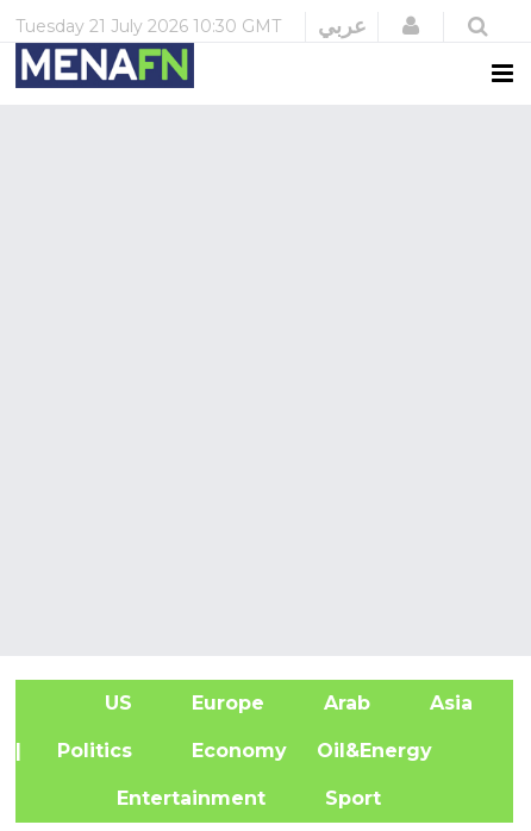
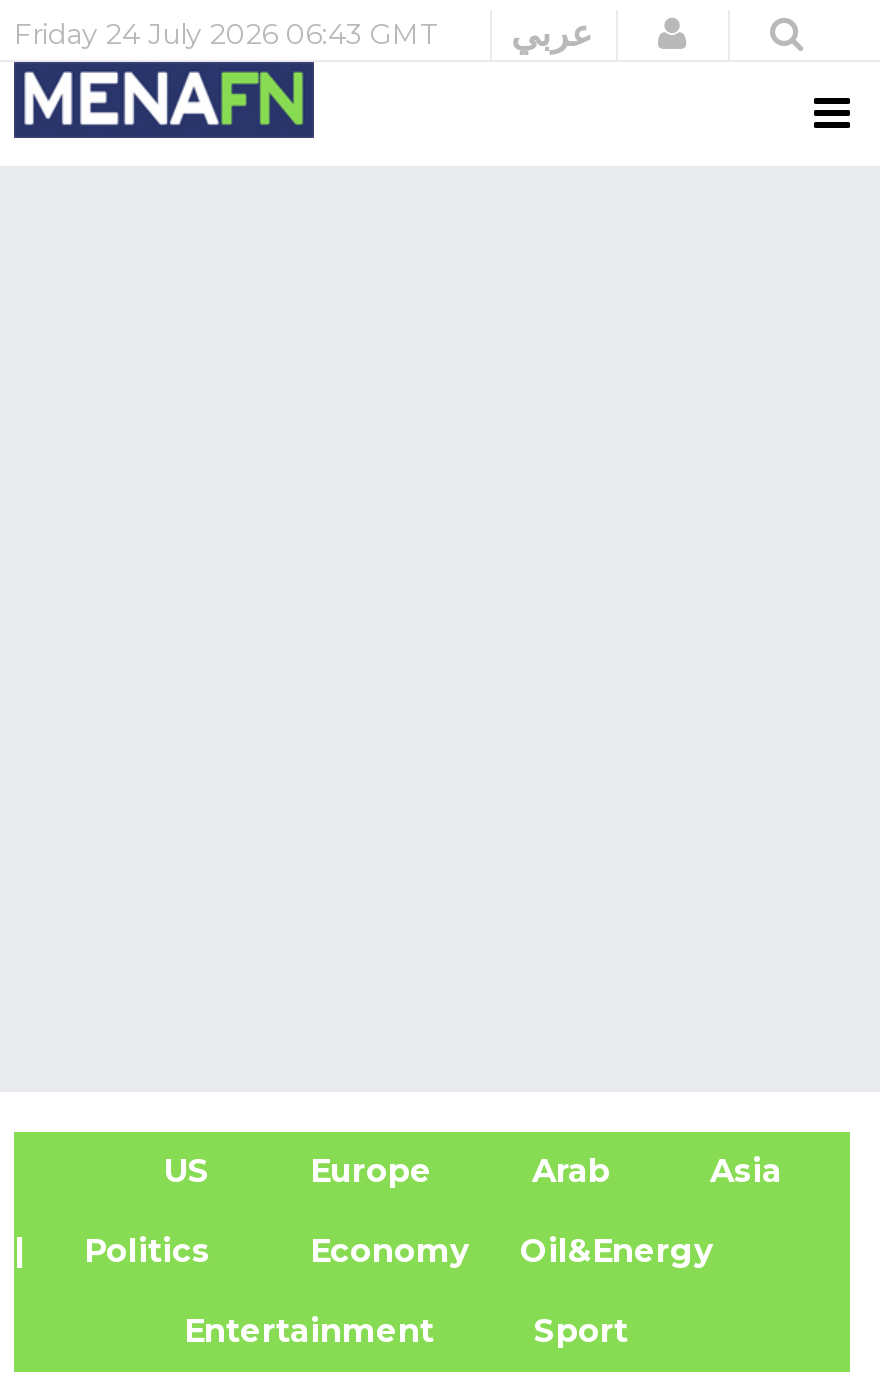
- Tuesday 21 July 2026 10:30 GMT
+ Friday 24 July 2026 06:43 GMT
